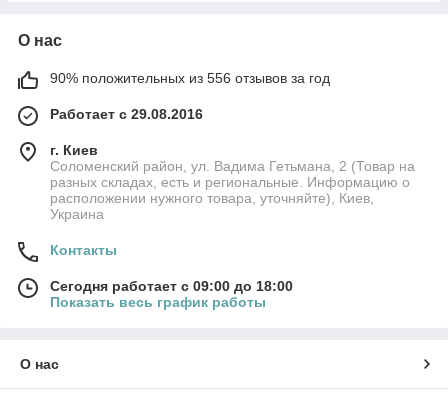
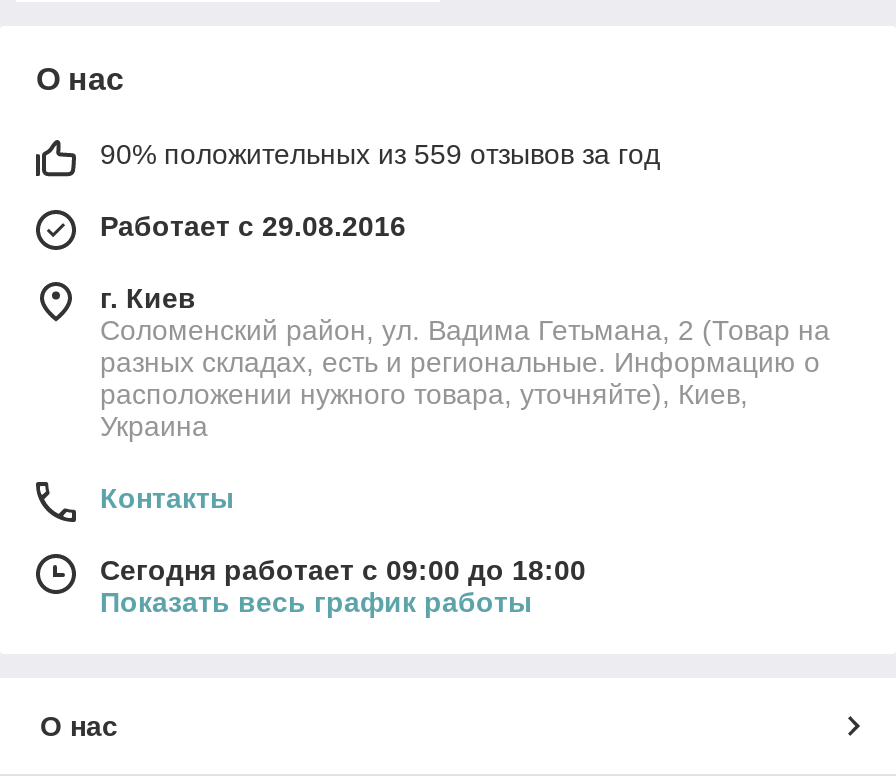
- 90% положительных из 556 отзывов за год
+ 90% положительных из 559 отзывов за год
